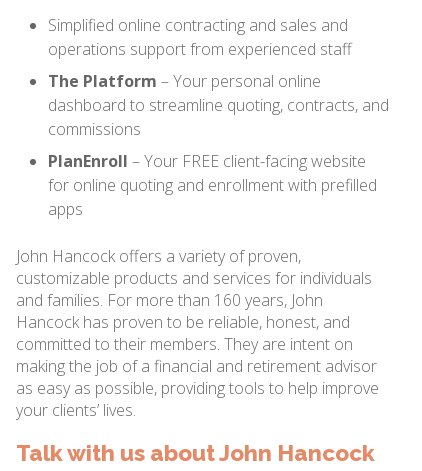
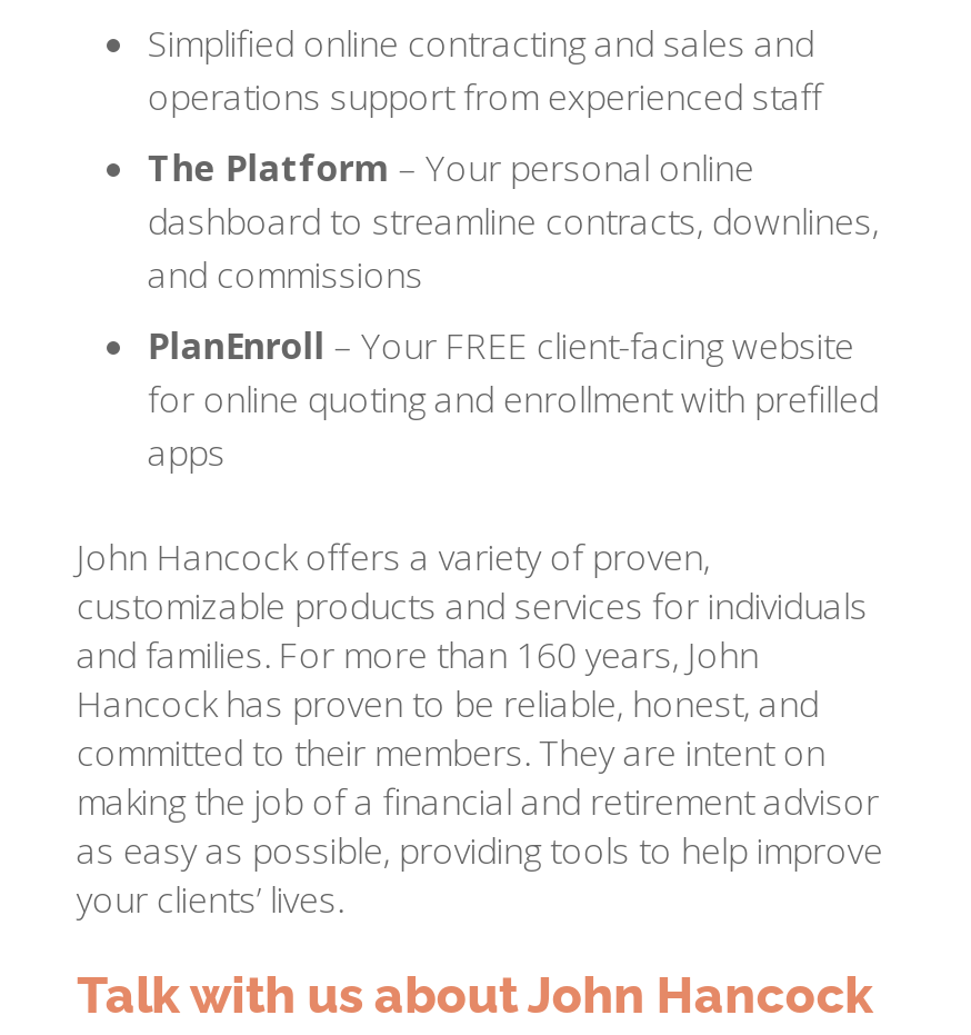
- dashboard to streamline quoting, contracts, and
- commissions
+ dashboard to streamline contracts, downlines,
+ and commissions
